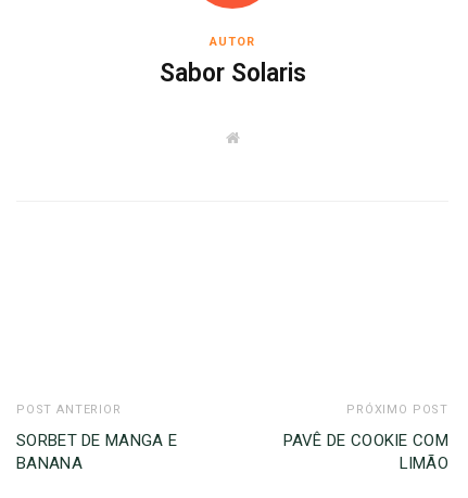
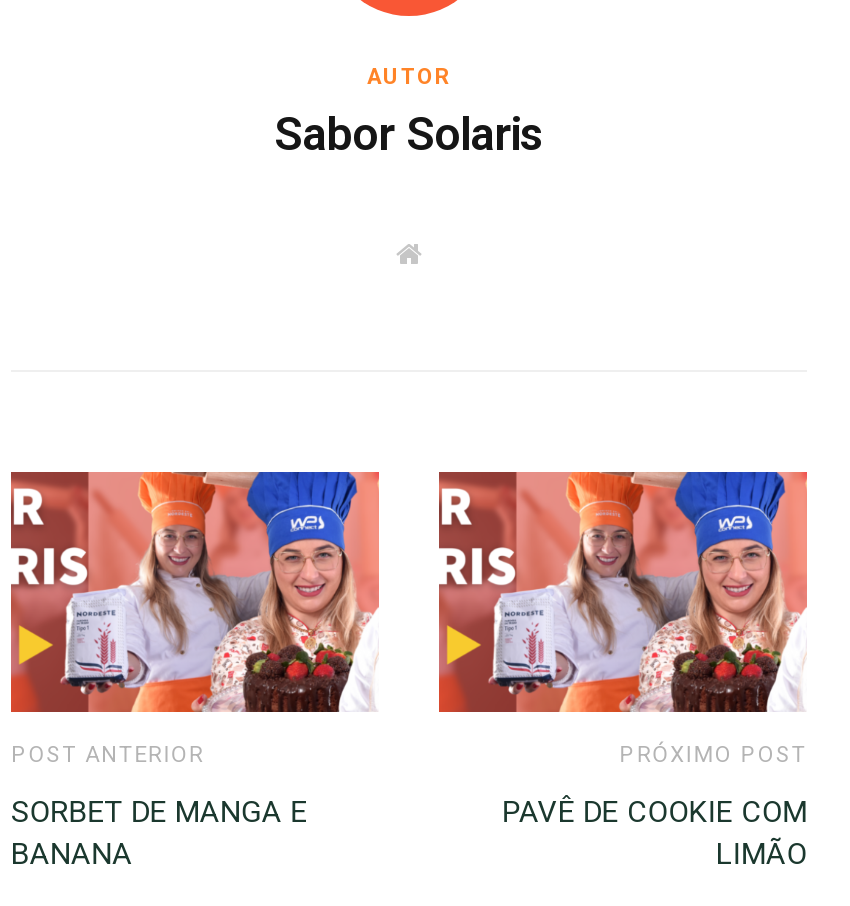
+ [image]

+ [image]
